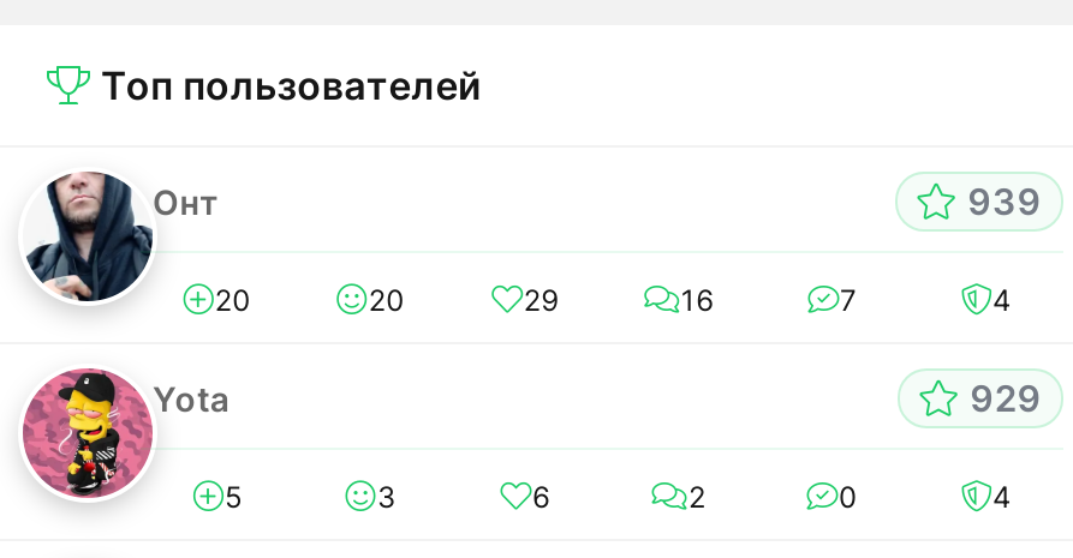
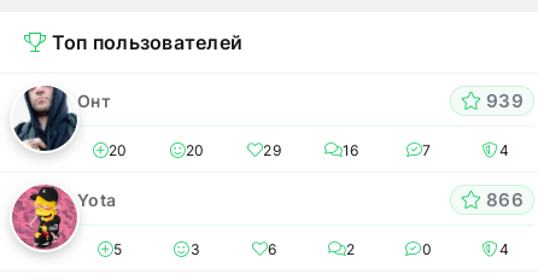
- 929
+ 866
